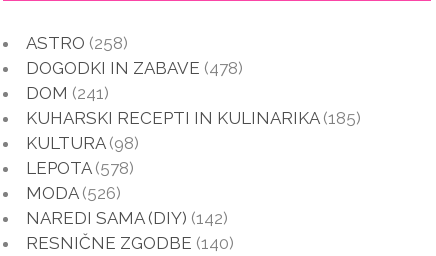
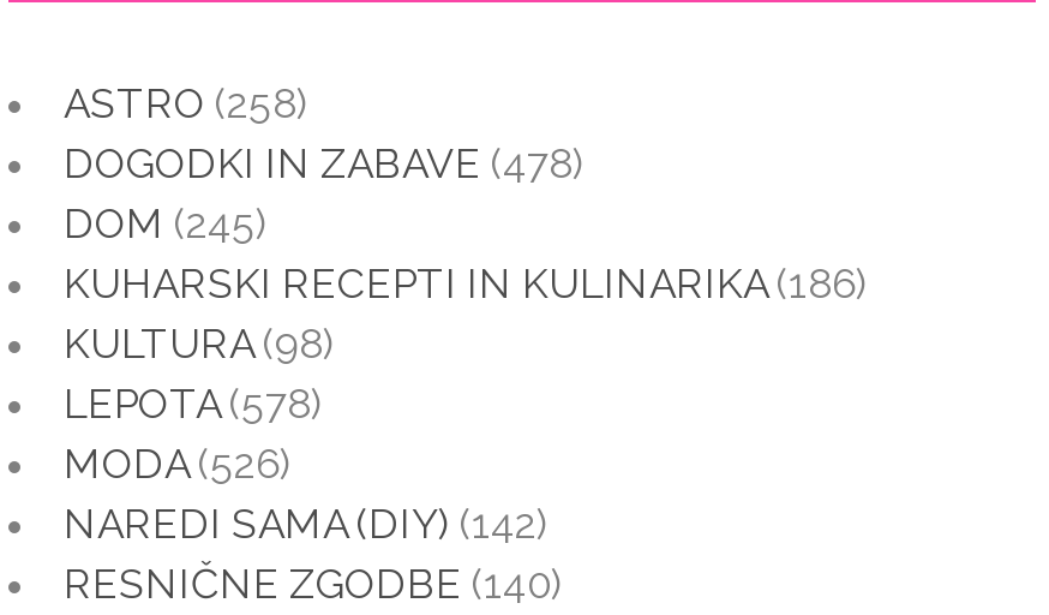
- DOM (241)
+ DOM (245)

- KUHARSKI RECEPTI IN KULINARIKA (185)
+ KUHARSKI RECEPTI IN KULINARIKA (186)
